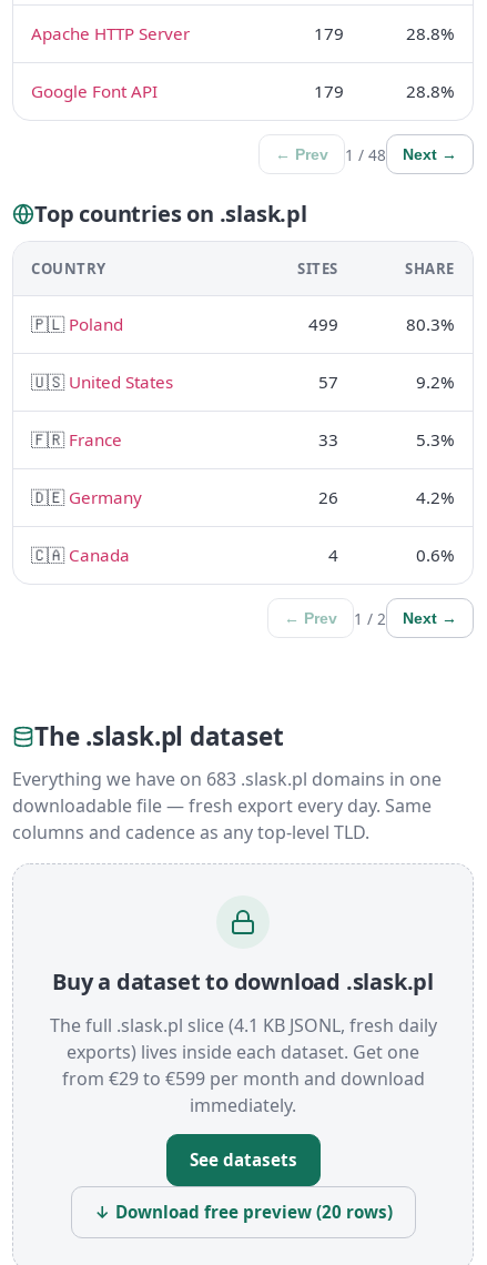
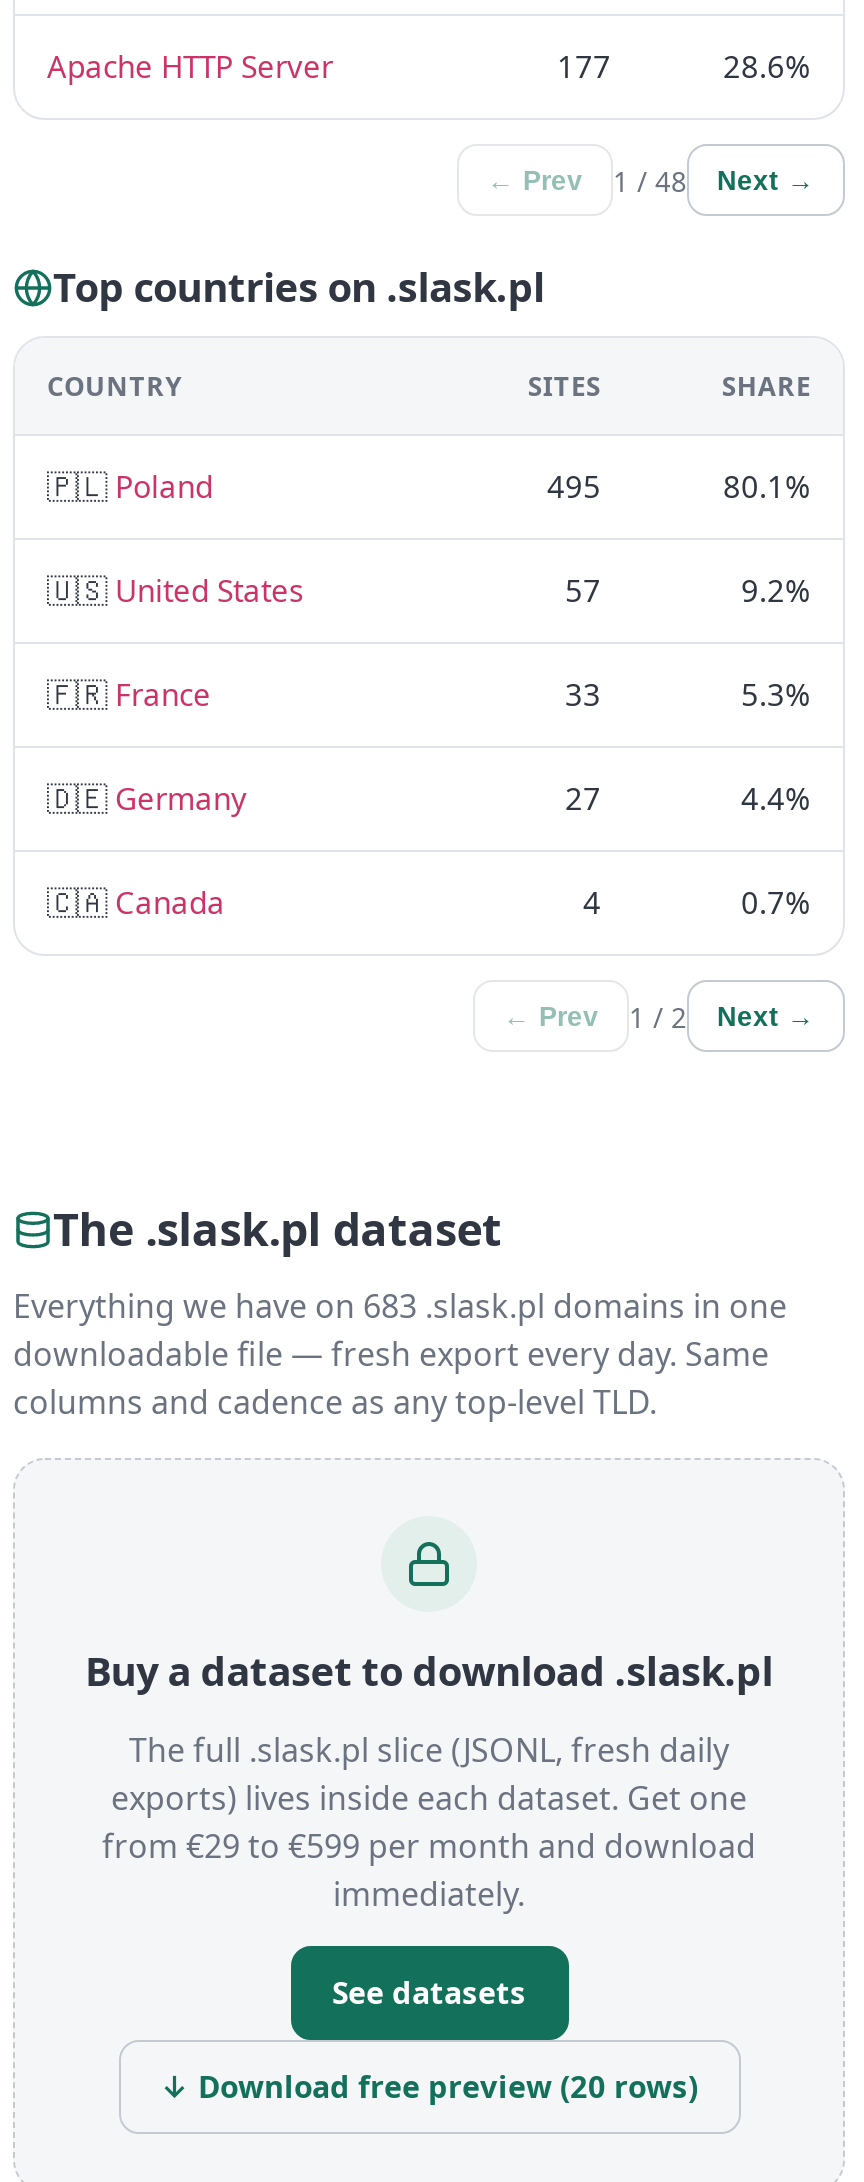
- 179
- 28.8%
- Google Font API
- 179
- 28.8%
+ 177
+ 28.6%

- 499
+ 495

- 80.3%
+ 80.1%

- 26
+ 27

- 4.2%
+ 4.4%

- 0.6%
+ 0.7%

- The full .slask.pl slice (4.1 KB JSONL, fresh daily
+ The full .slask.pl slice (JSONL, fresh daily
